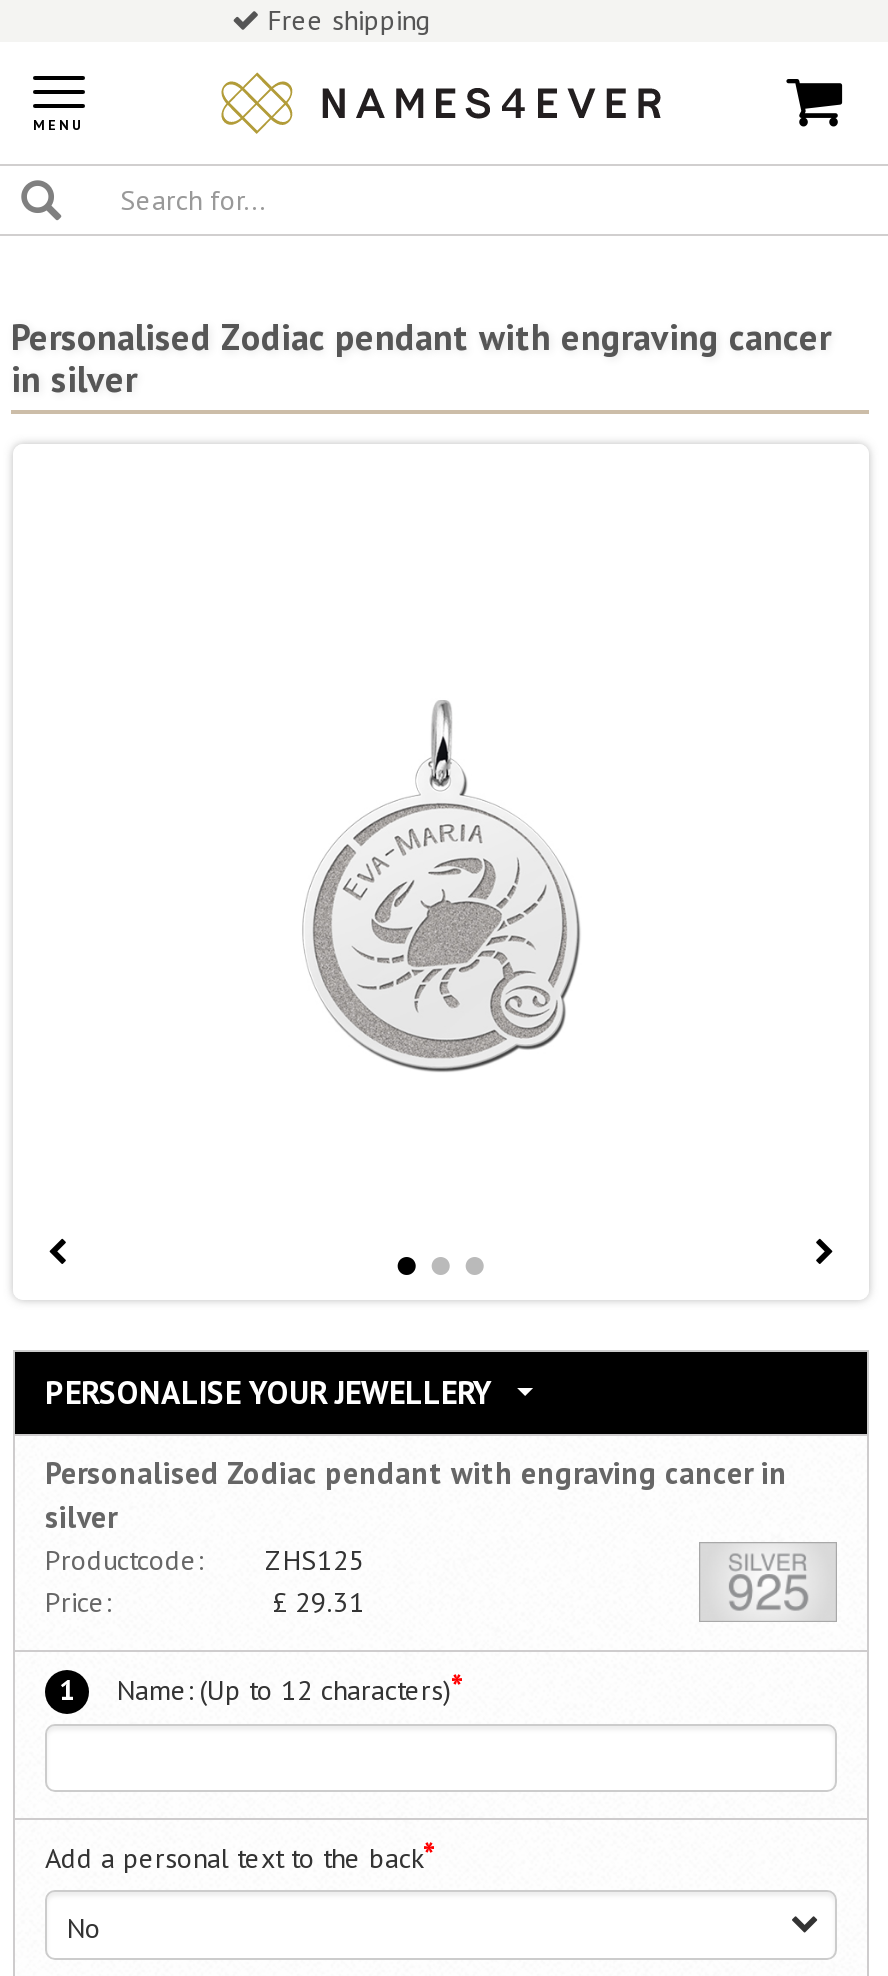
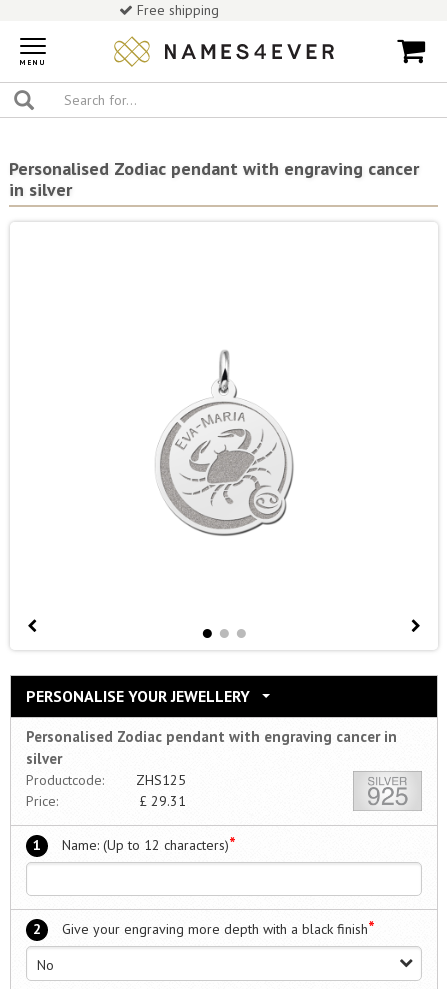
- Add a personal text to the back*
+ 2
+ Give your engraving more depth with a black finish*
